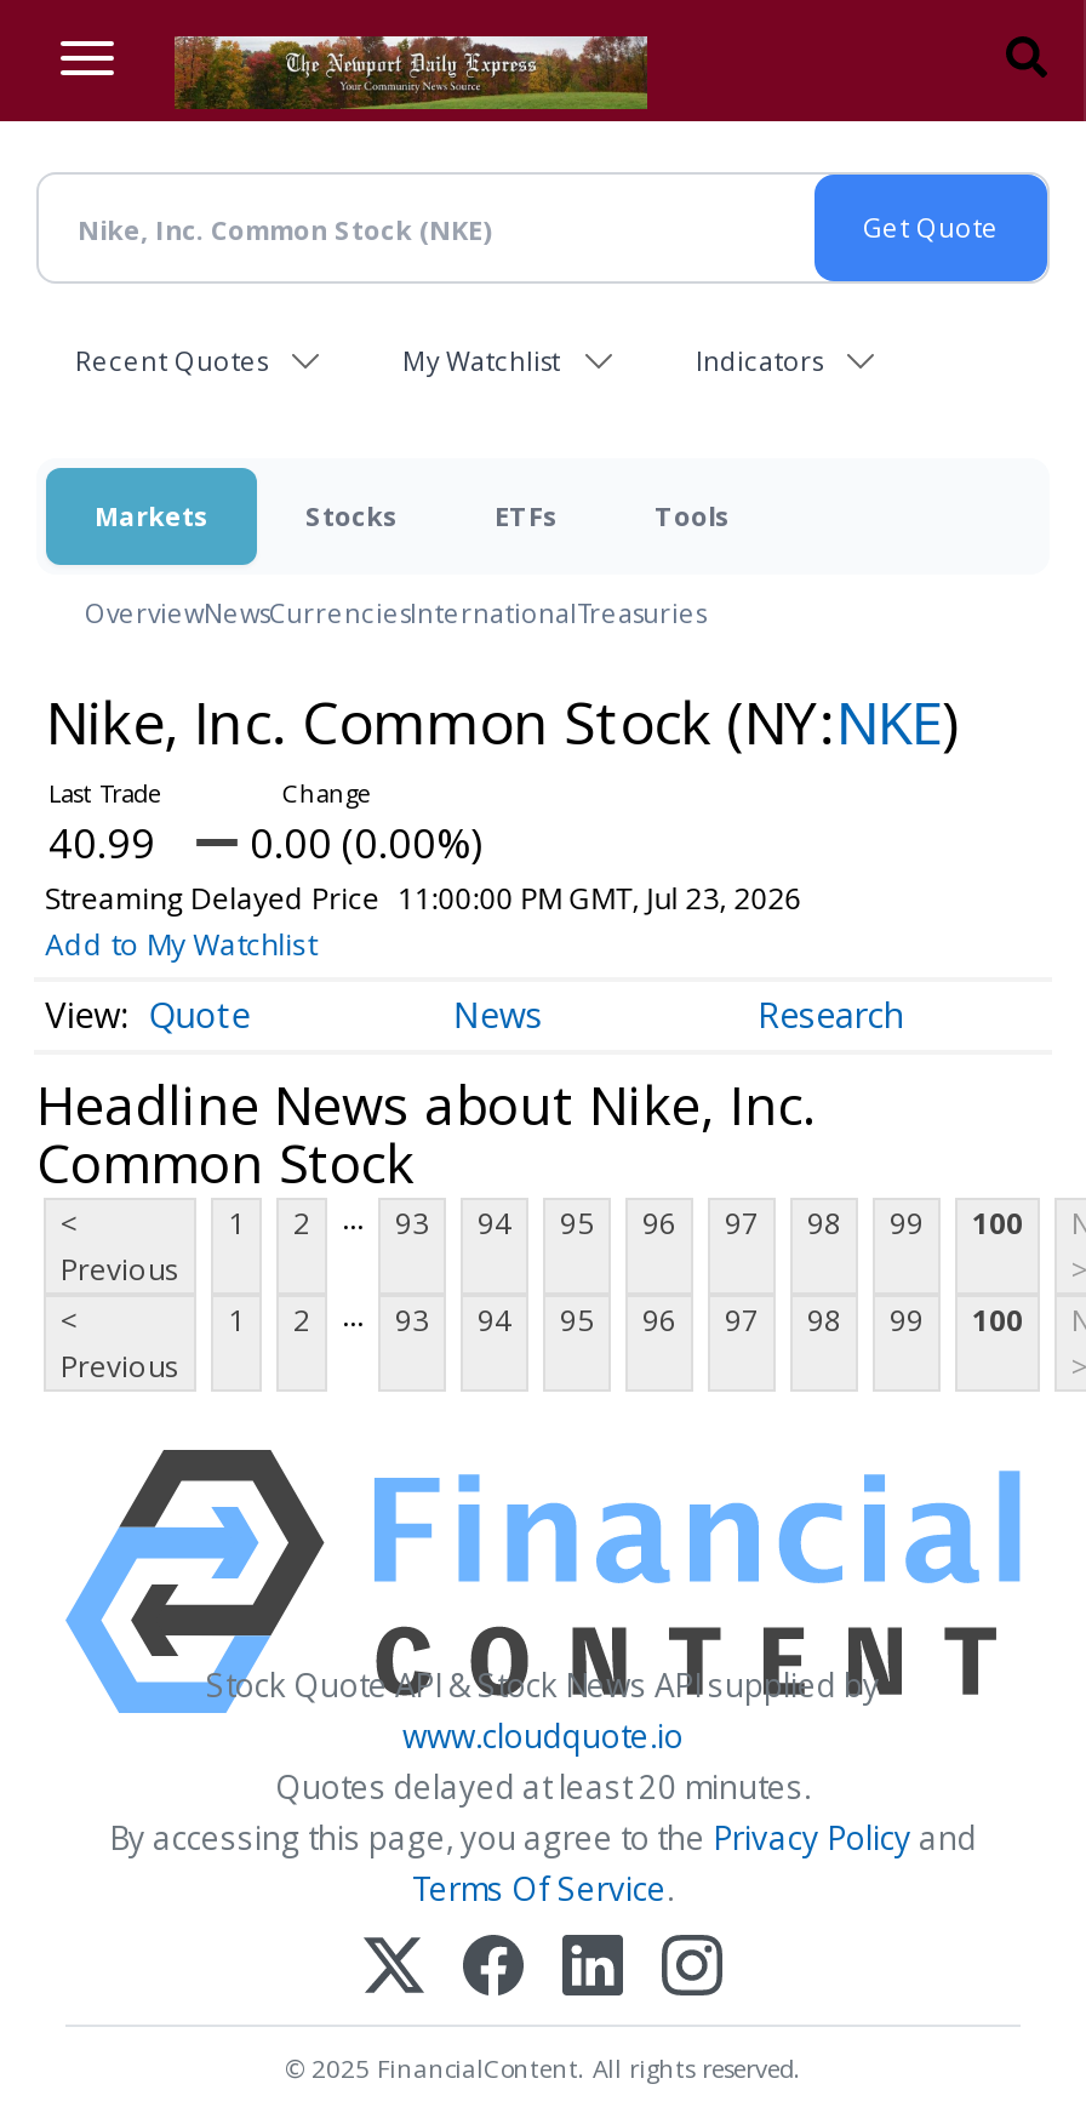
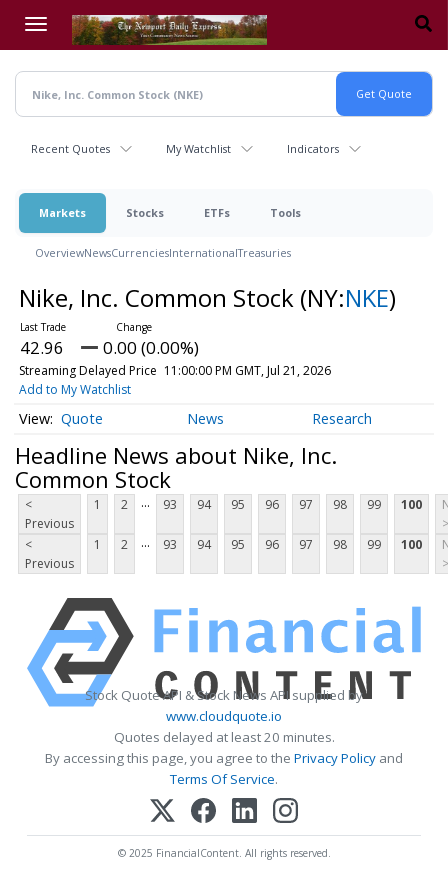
- 40.99 0.00 (0.00%)
+ 42.96 0.00 (0.00%)

- Streaming Delayed Price 11:00:00 PM GMT, Jul 23, 2026
+ Streaming Delayed Price 11:00:00 PM GMT, Jul 21, 2026
